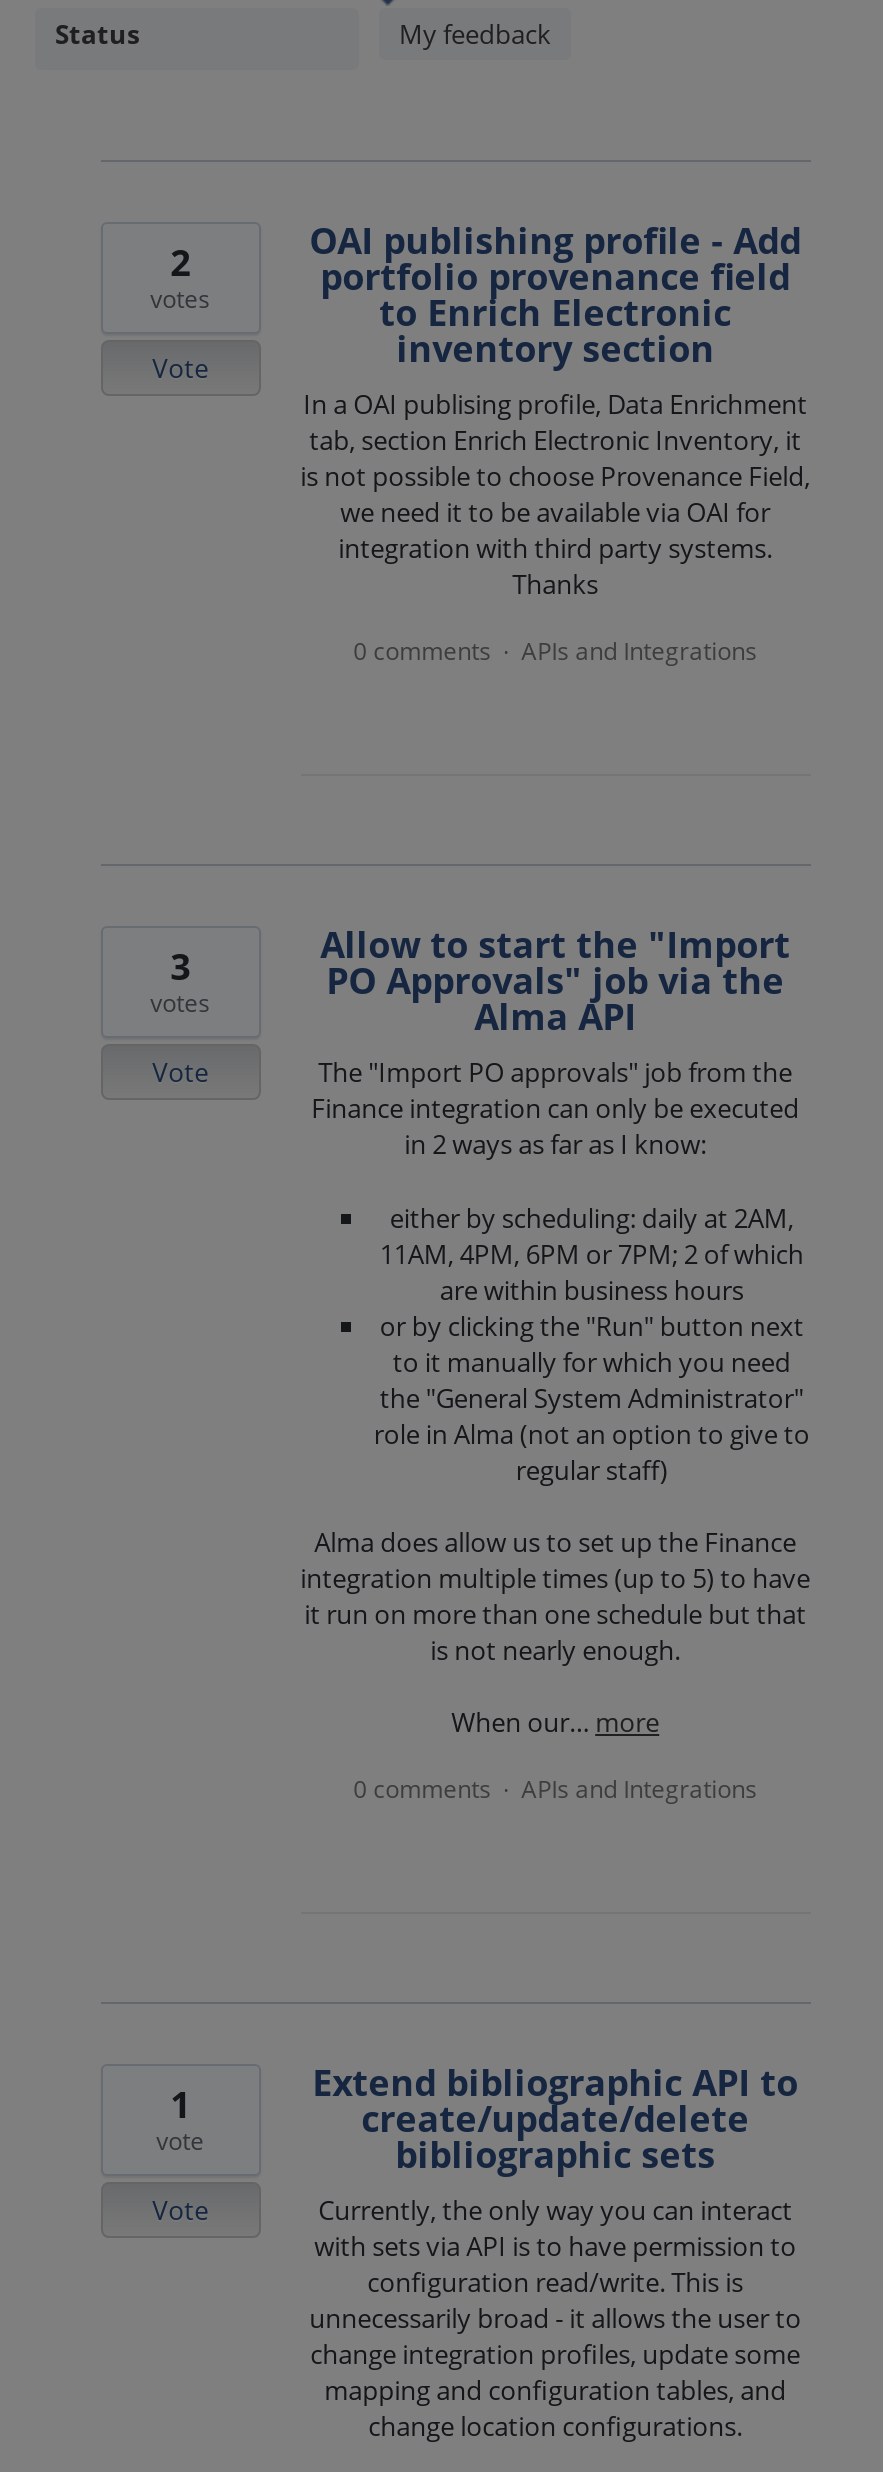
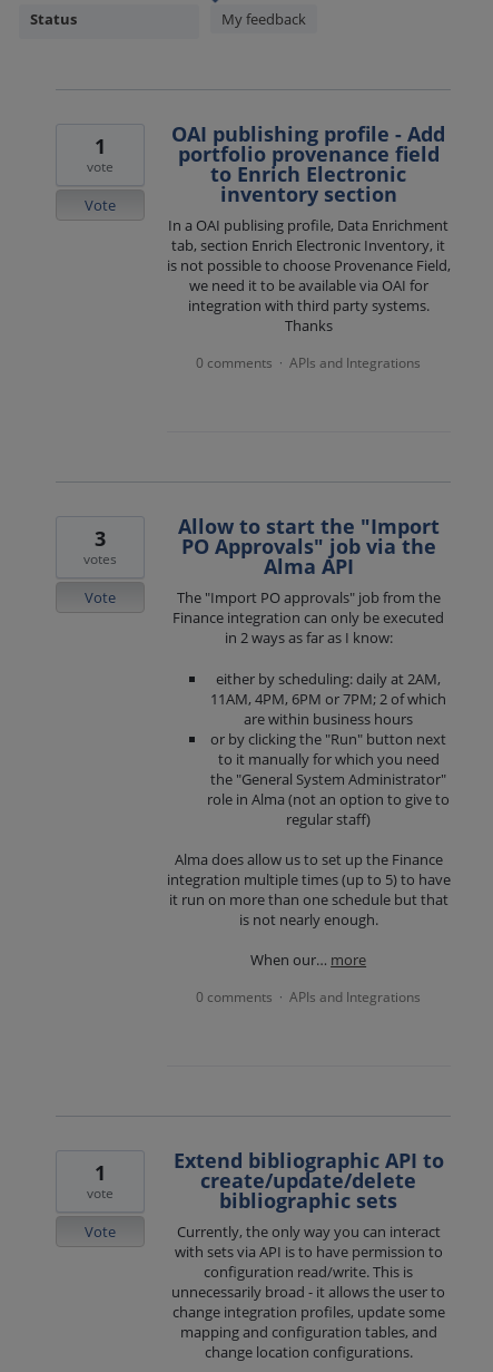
- 2
- votes
+ 1
+ vote
